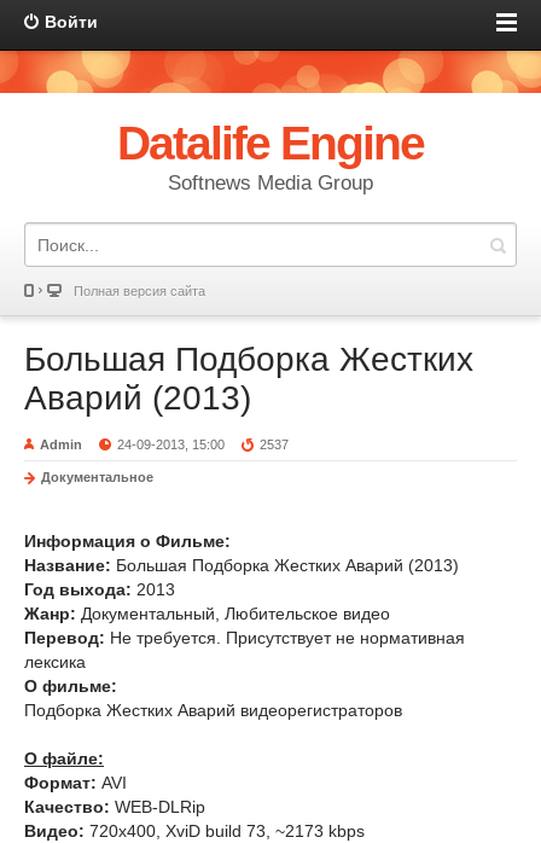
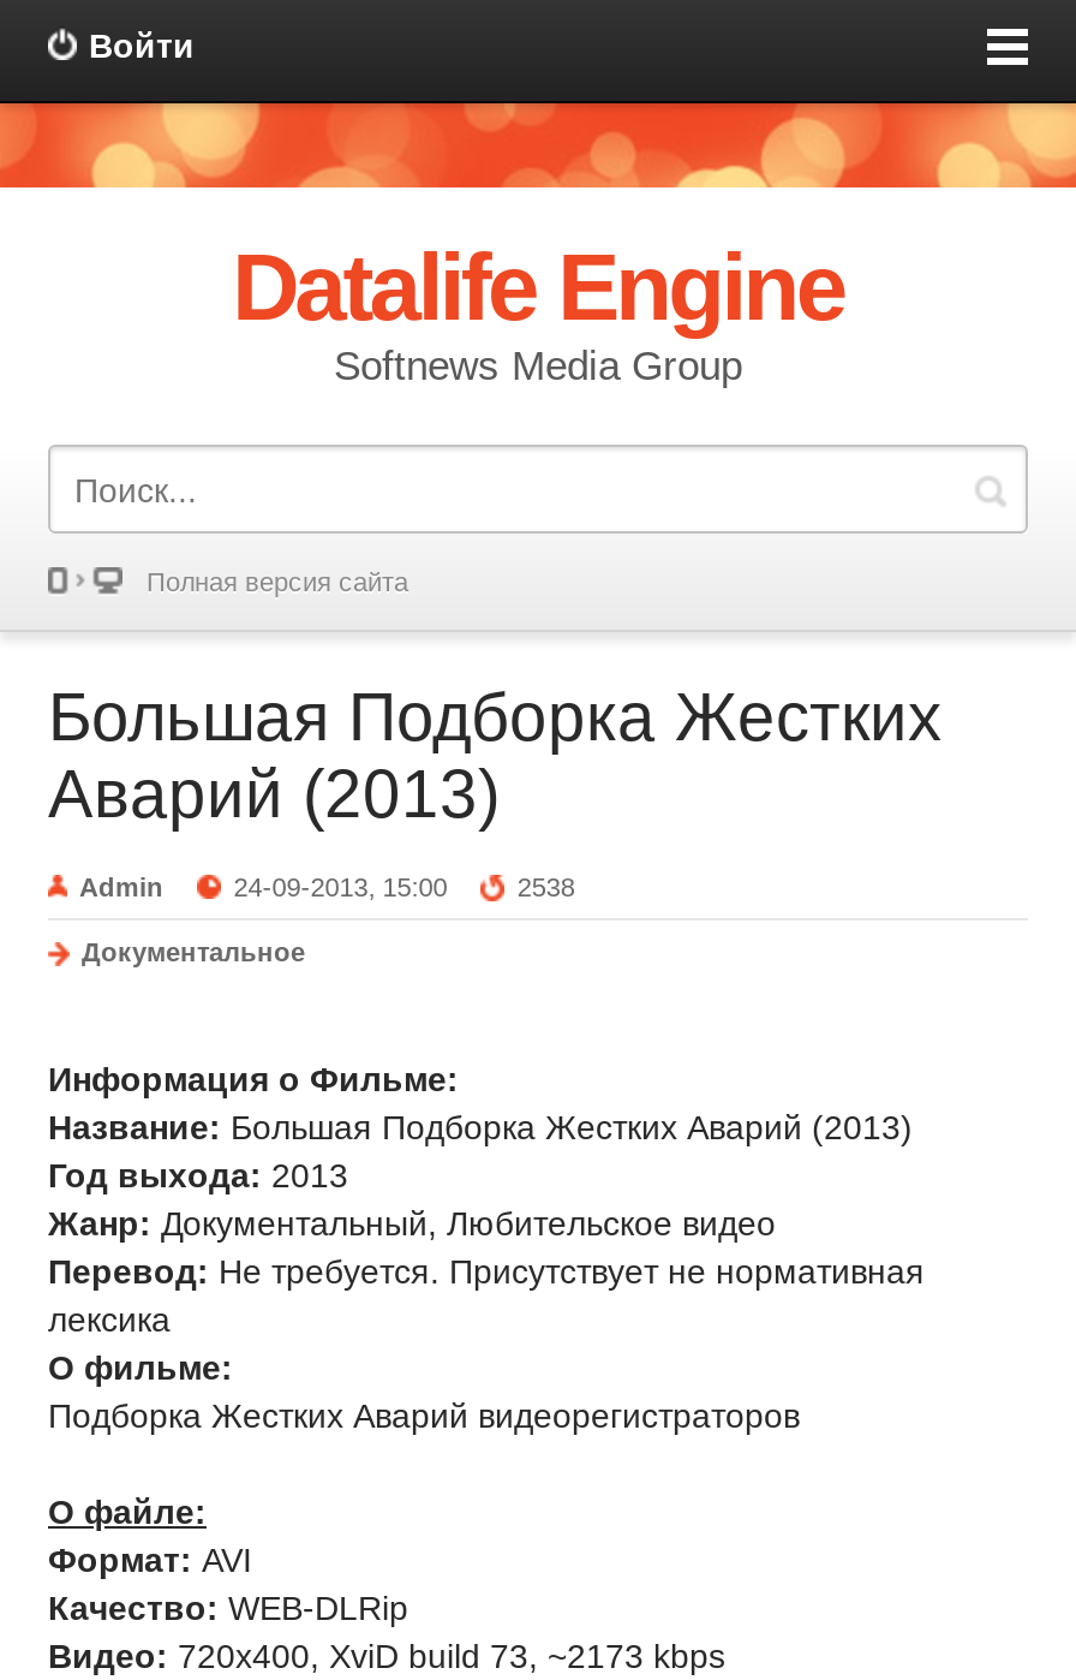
- 2537
+ 2538
